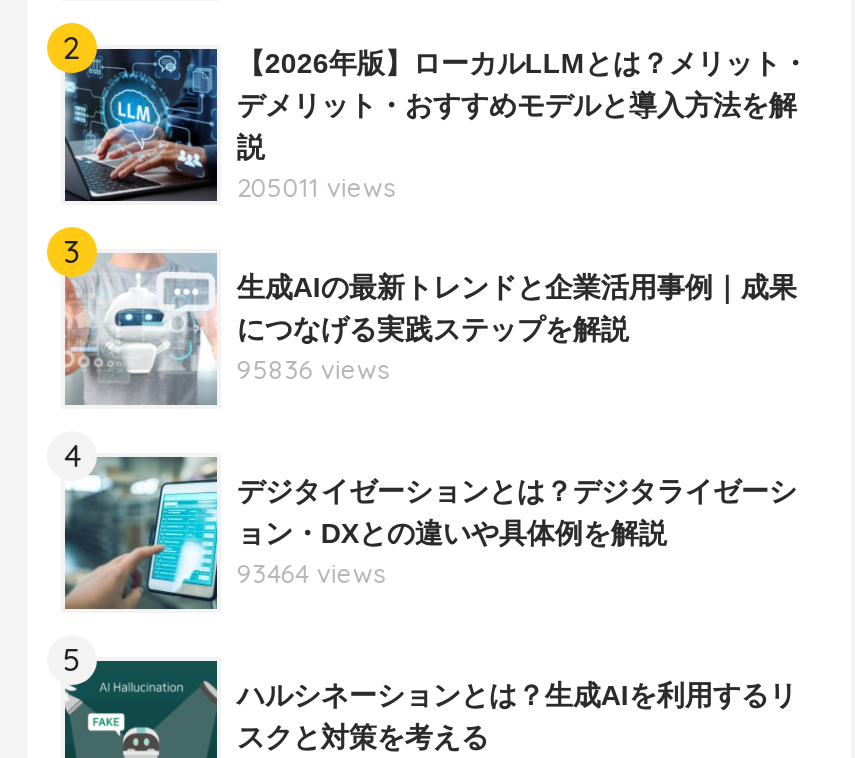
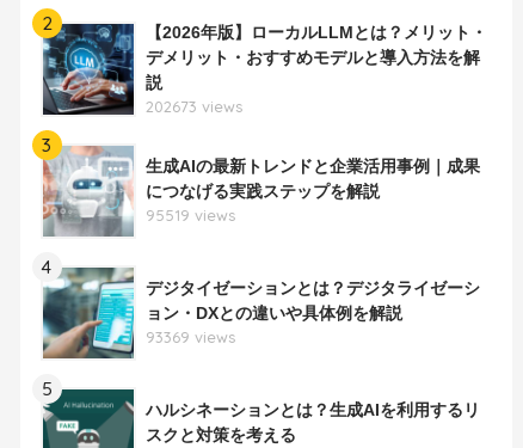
- 205011 views
+ 202673 views

- 95836 views
+ 95519 views

- 93464 views
+ 93369 views
